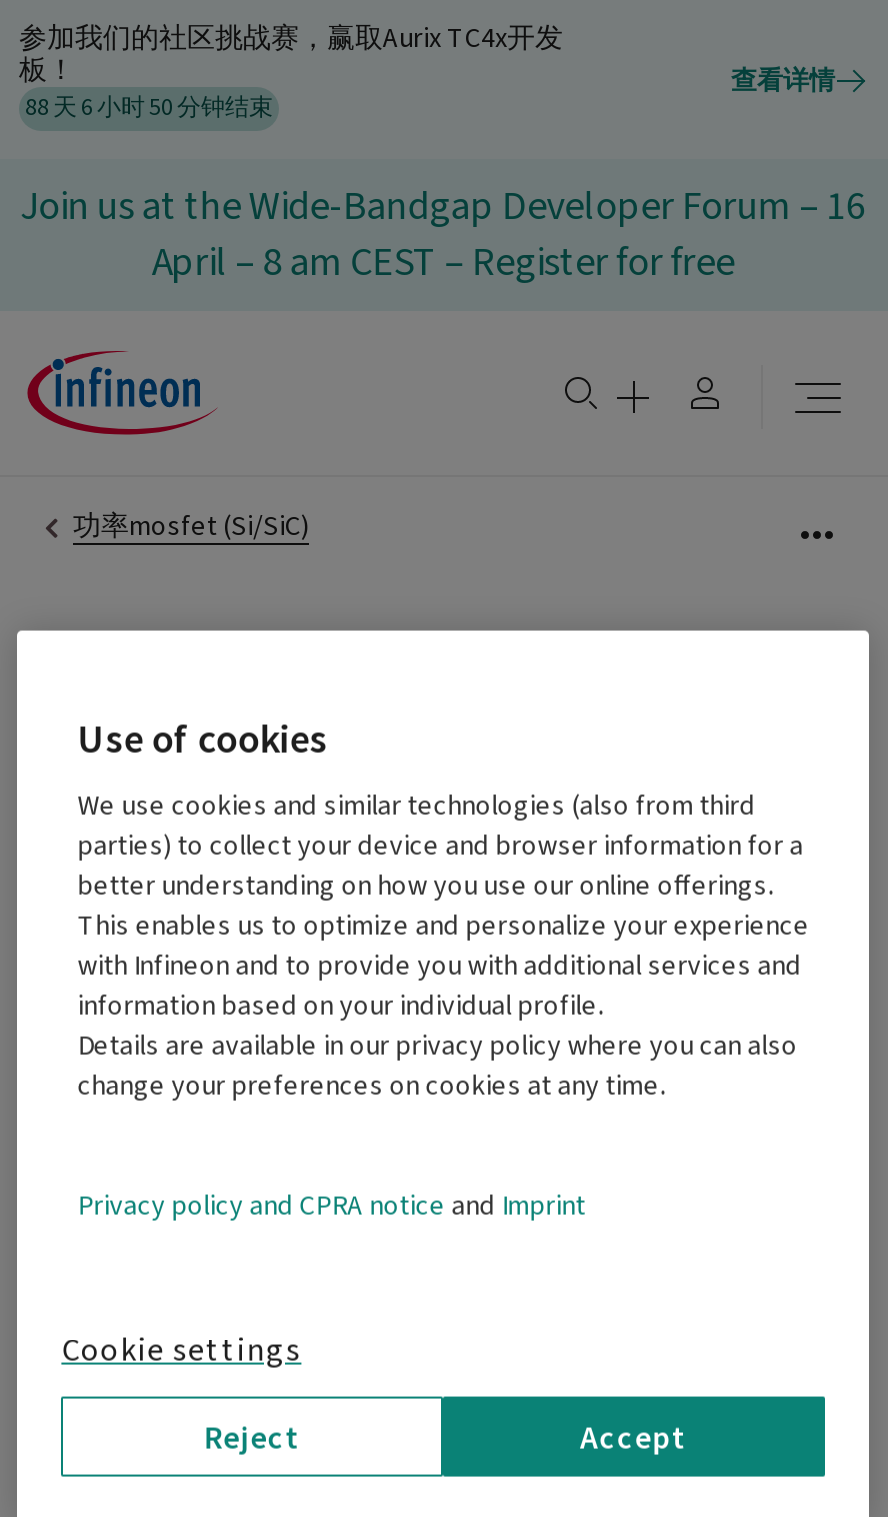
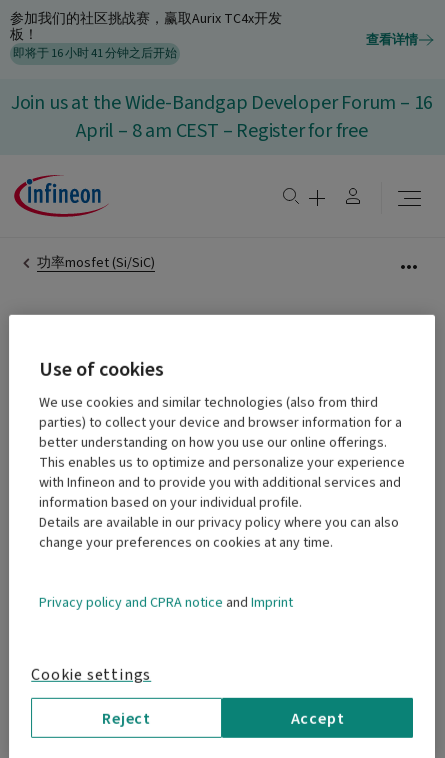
- 88 天 6 小时 50 分钟结束
+ 即将于 16 小时 41 分钟之后开始
